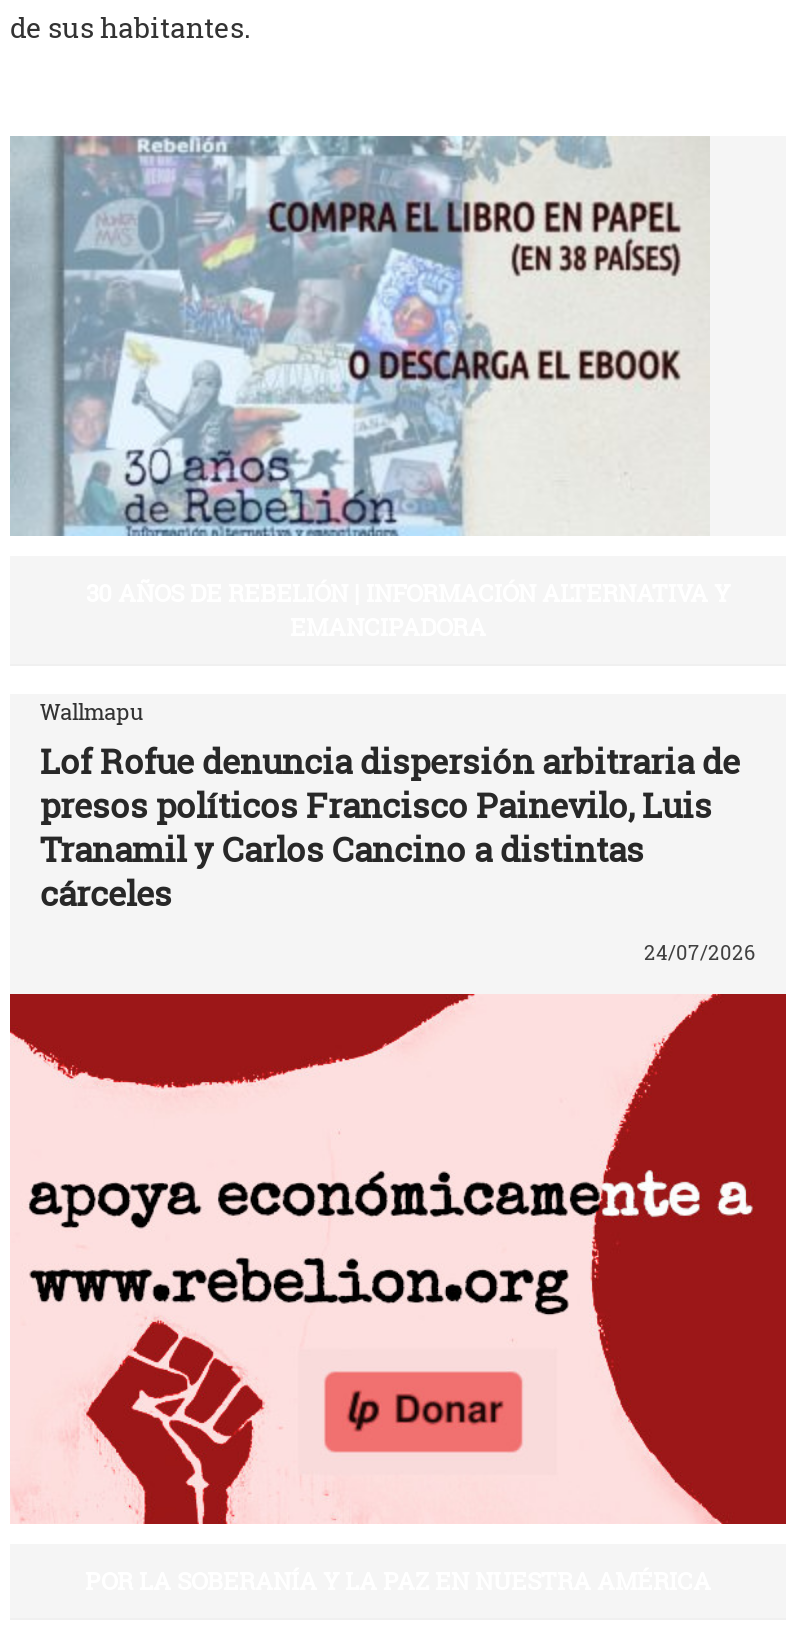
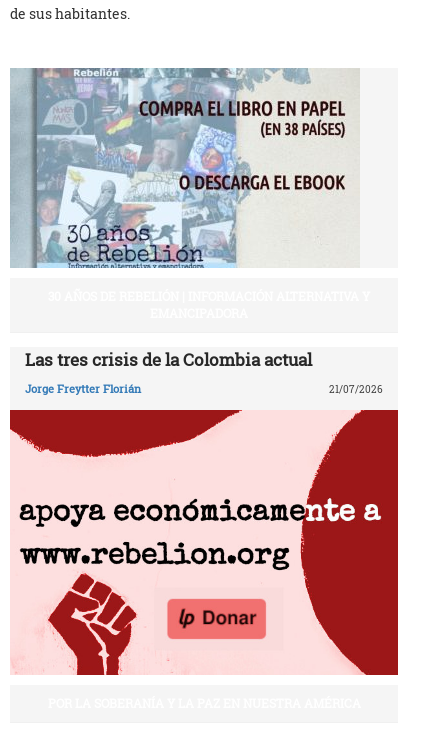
- Wallmapu
- Lof Rofue denuncia dispersión arbitraria de
- presos políticos Francisco Painevilo, Luis
- Tranamil y Carlos Cancino a distintas
- cárceles
+ Las tres crisis de la Colombia actual

- 24/07/2026
+ Jorge Freytter Florián
+ 21/07/2026
